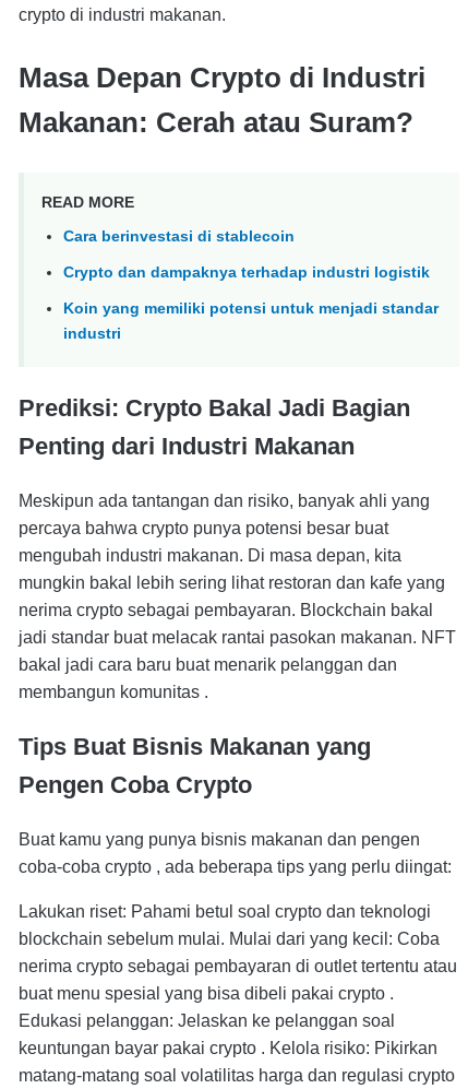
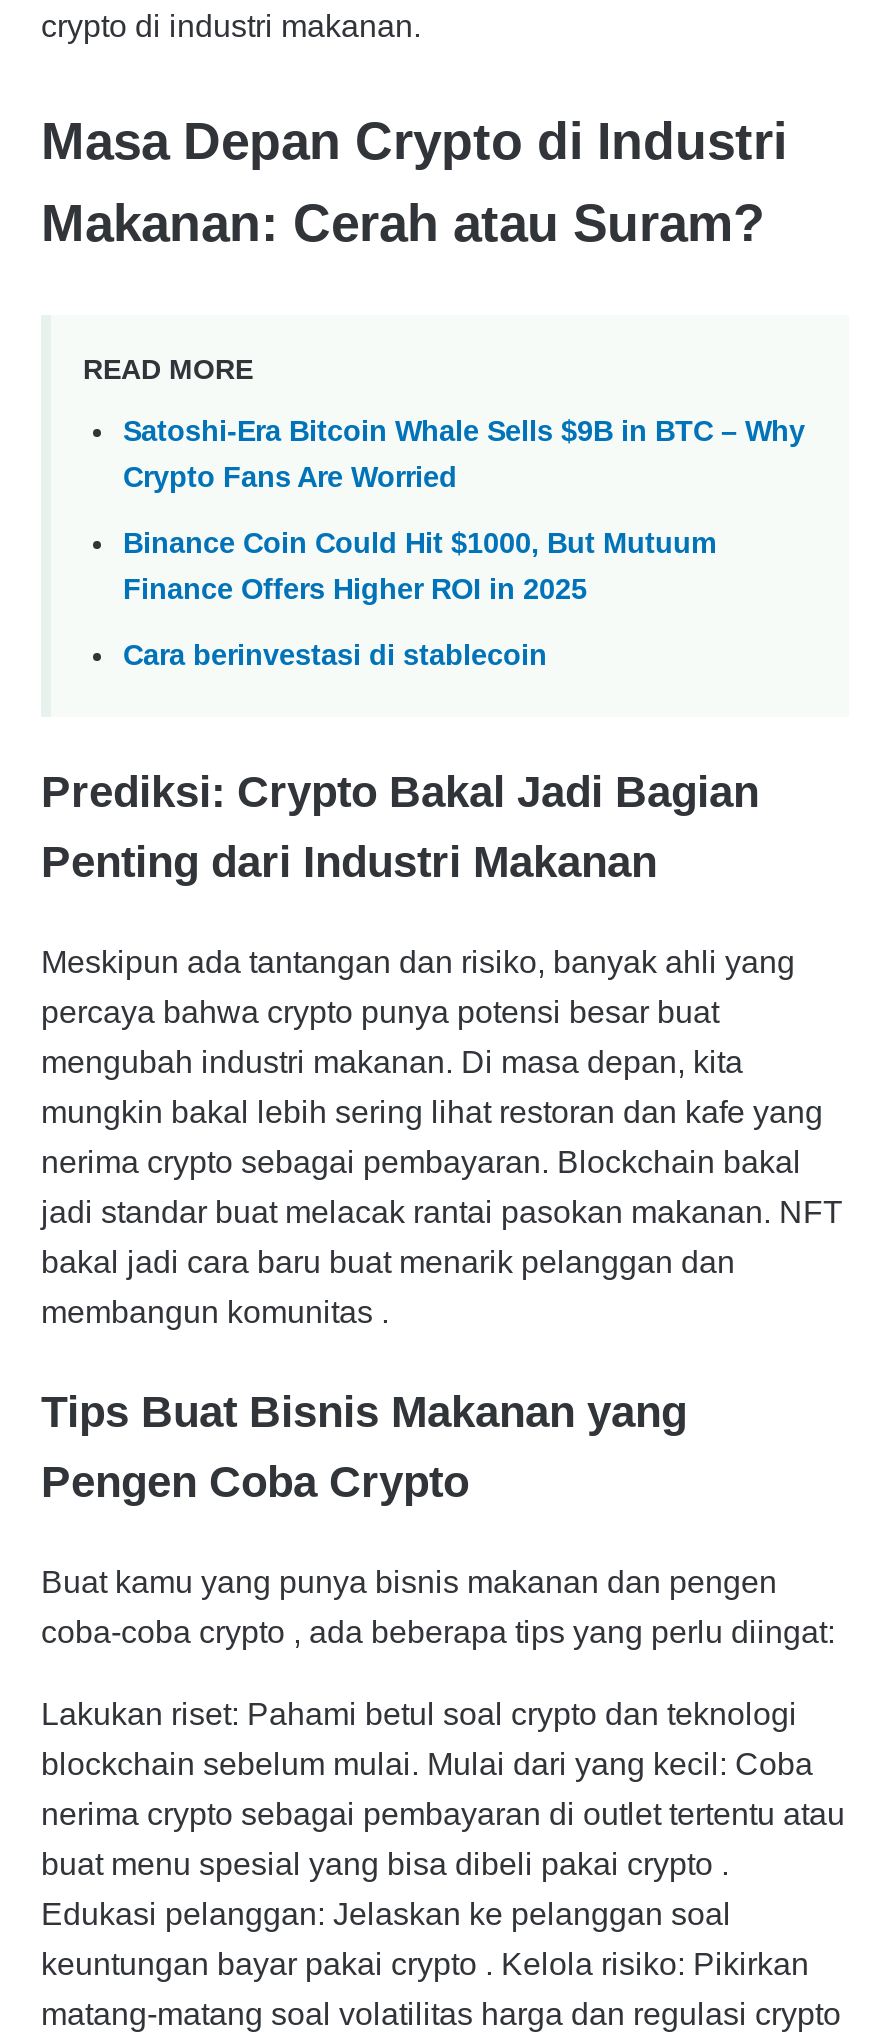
+ Satoshi-Era Bitcoin Whale Sells $9B in BTC – Why
+ Crypto Fans Are Worried
+ Binance Coin Could Hit $1000, But Mutuum
+ Finance Offers Higher ROI in 2025

moved down: Cara berinvestasi di stablecoin

- Crypto dan dampaknya terhadap industri logistik
- Koin yang memiliki potensi untuk menjadi standar
- industri
